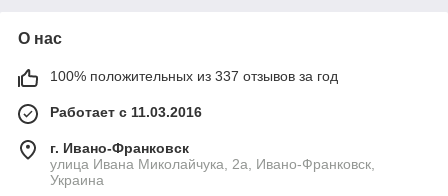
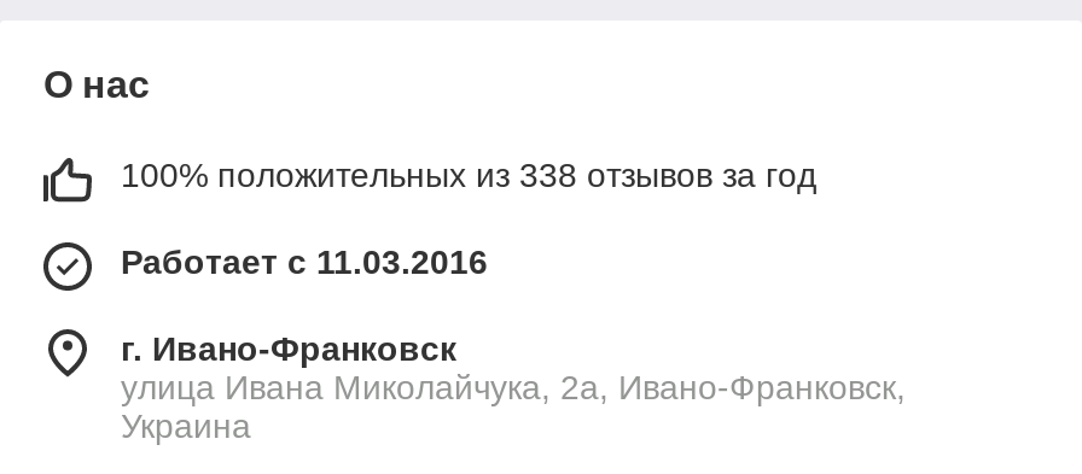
- 100% положительных из 337 отзывов за год
+ 100% положительных из 338 отзывов за год
